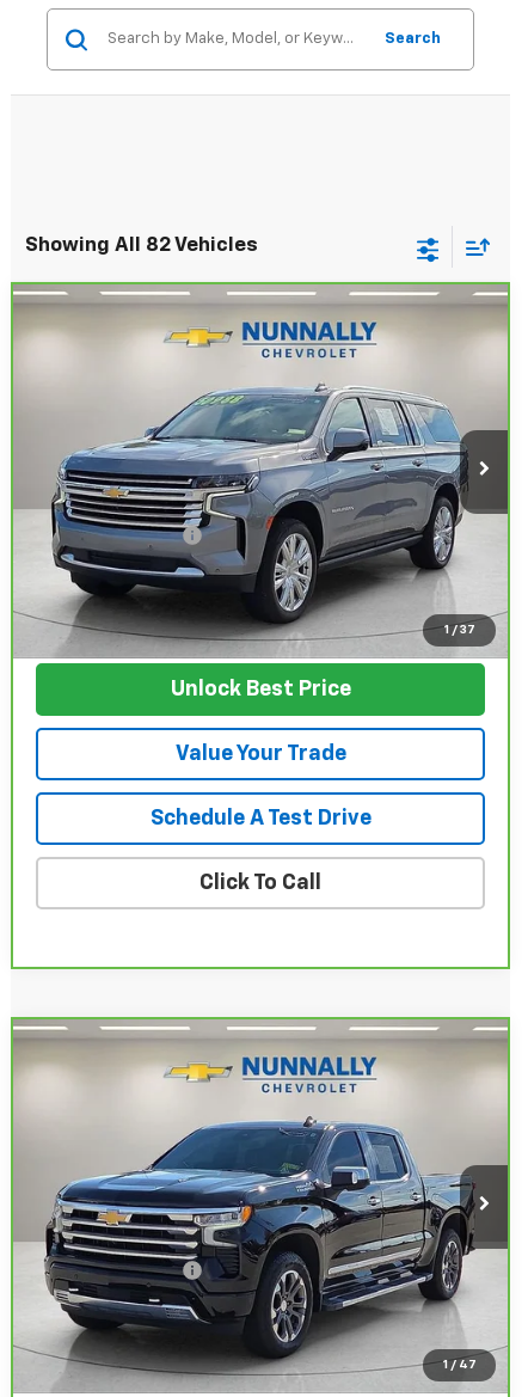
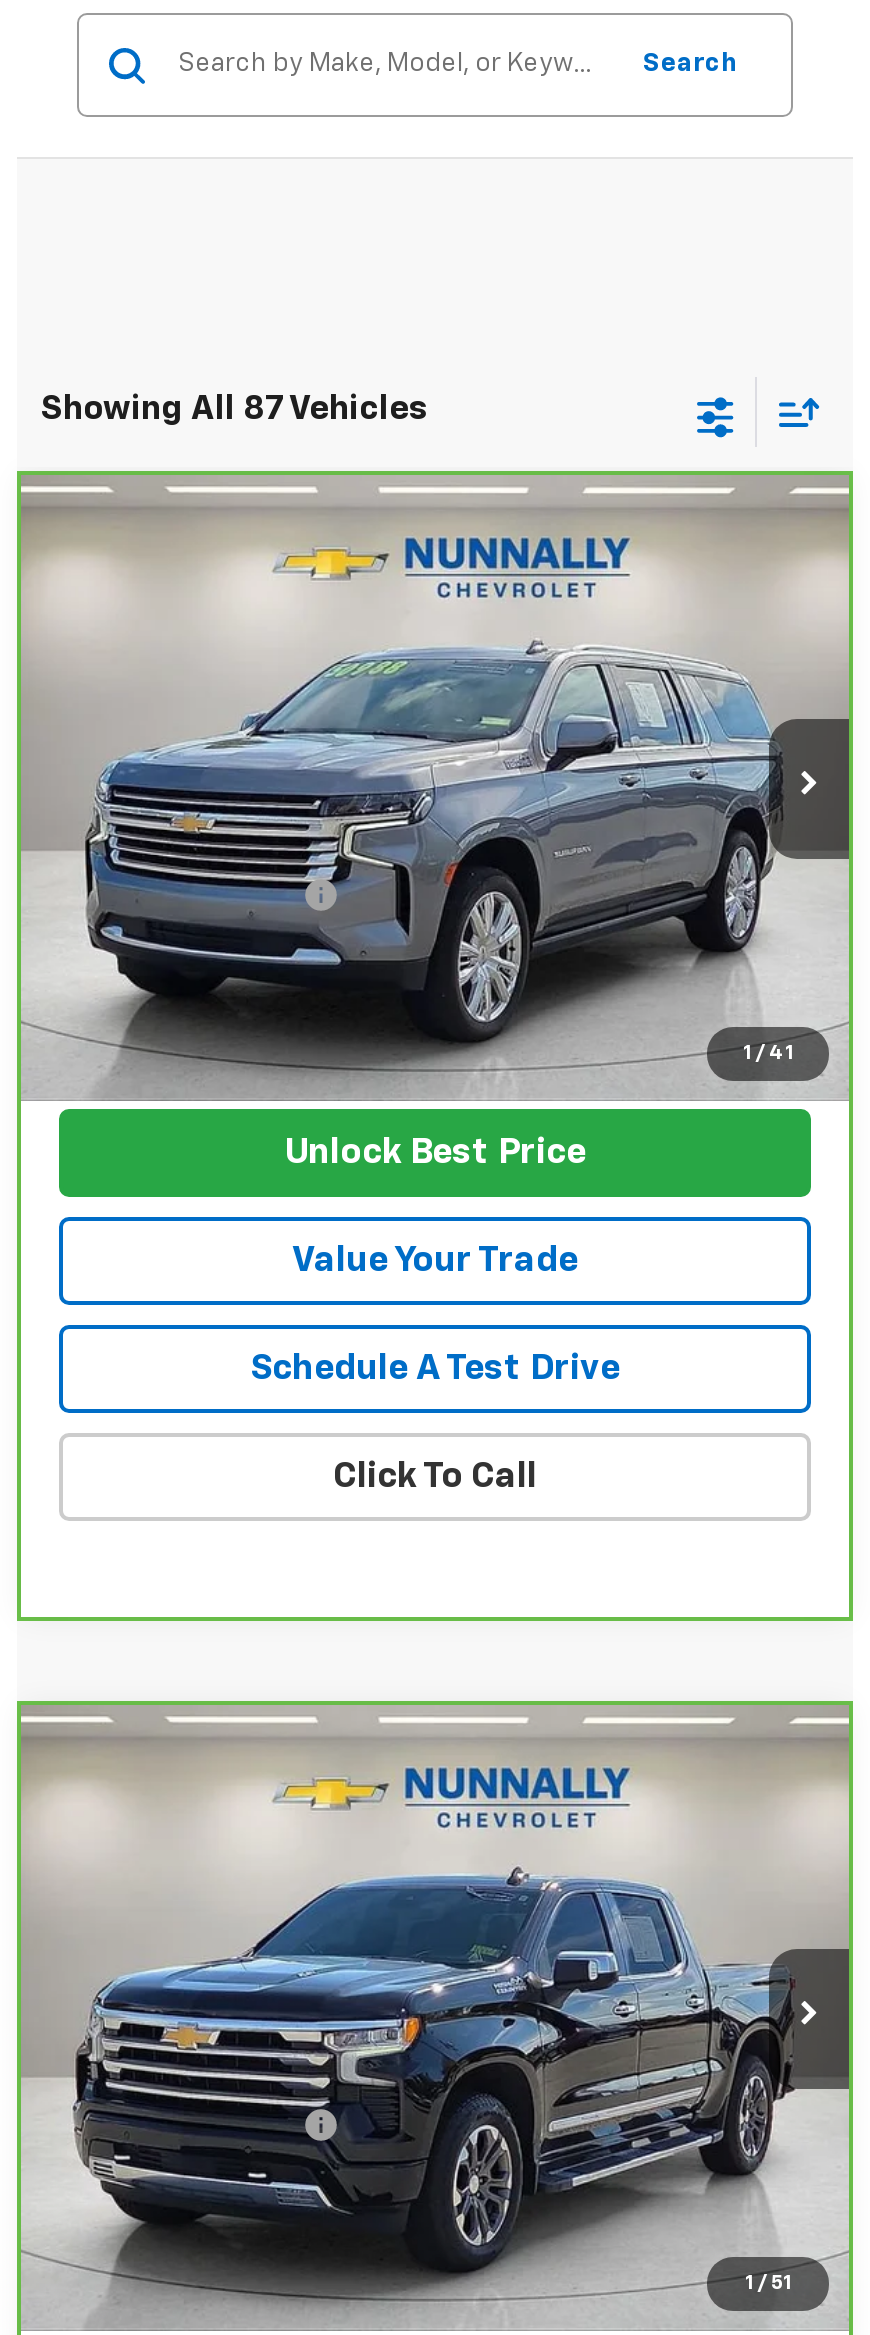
- Showing All 82 Vehicles
+ Showing All 87 Vehicles

- 1 / 37
+ 1 / 41

- 1 / 47
+ 1 / 51
